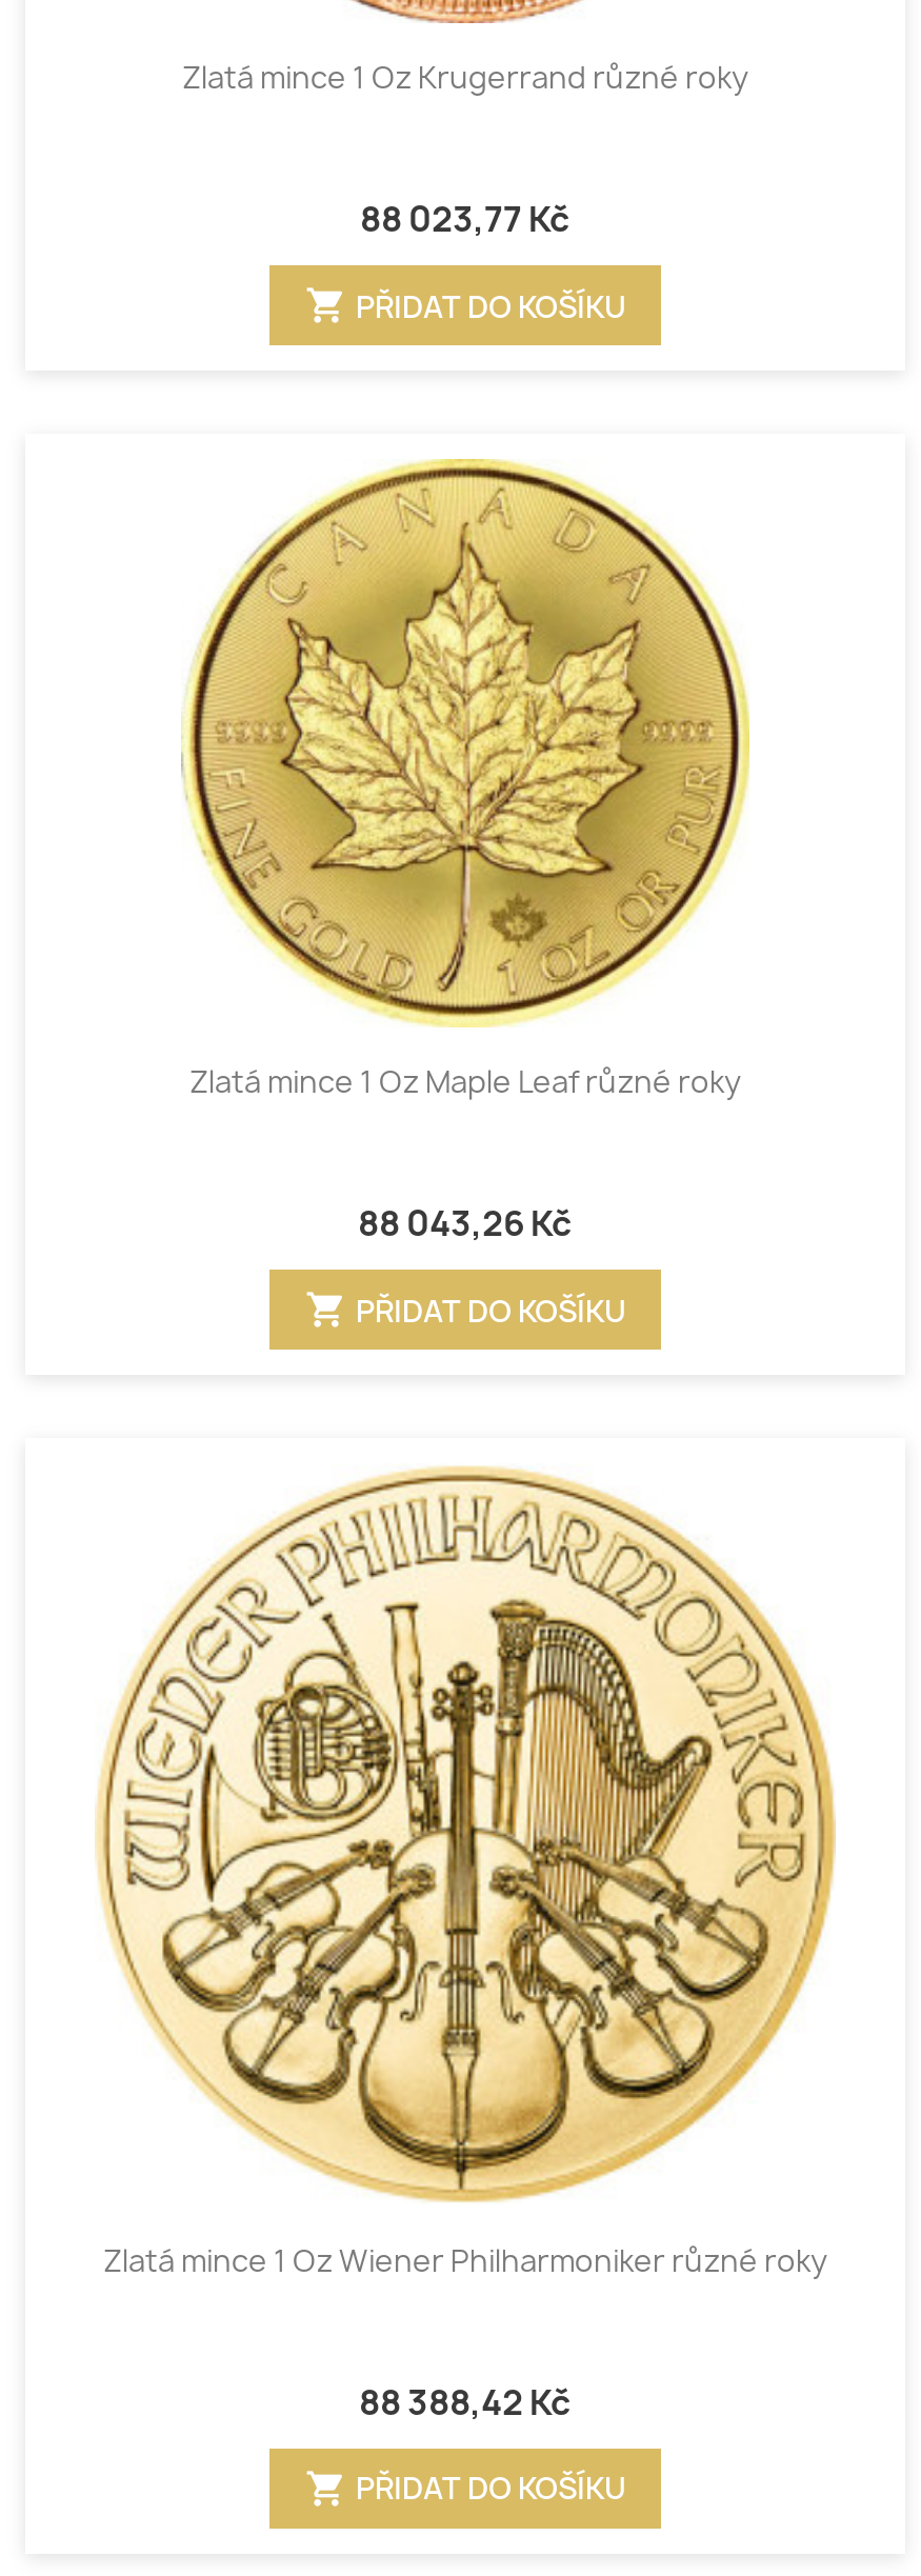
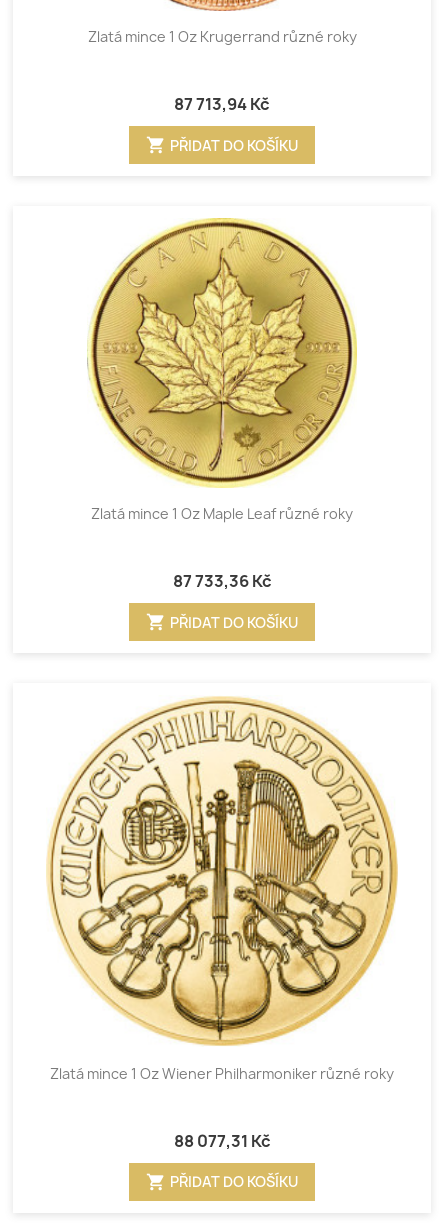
- 88 023,77 Kč
+ 87 713,94 Kč

- 88 043,26 Kč
+ 87 733,36 Kč

- 88 388,42 Kč
+ 88 077,31 Kč
